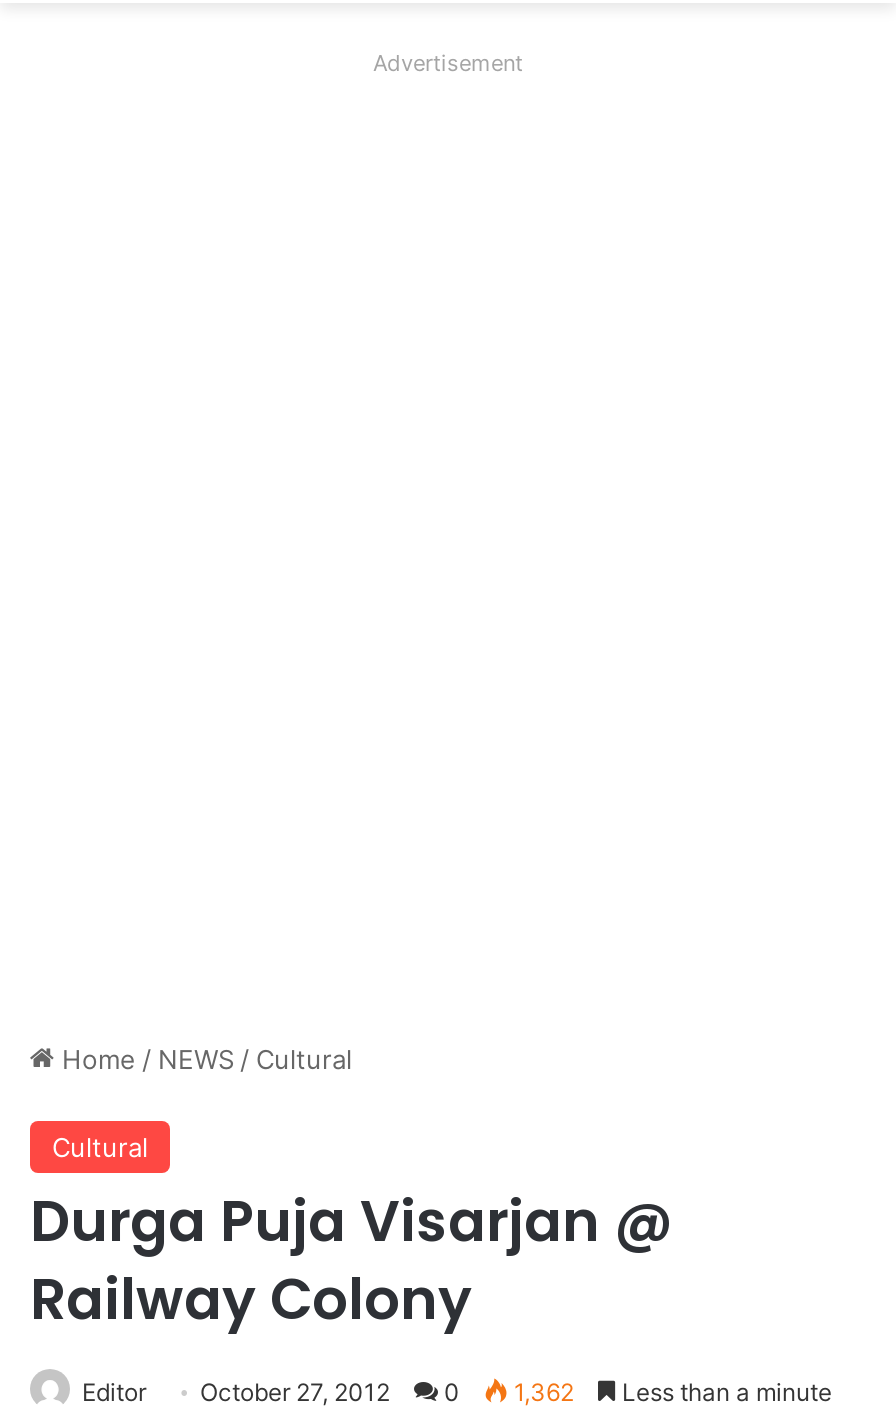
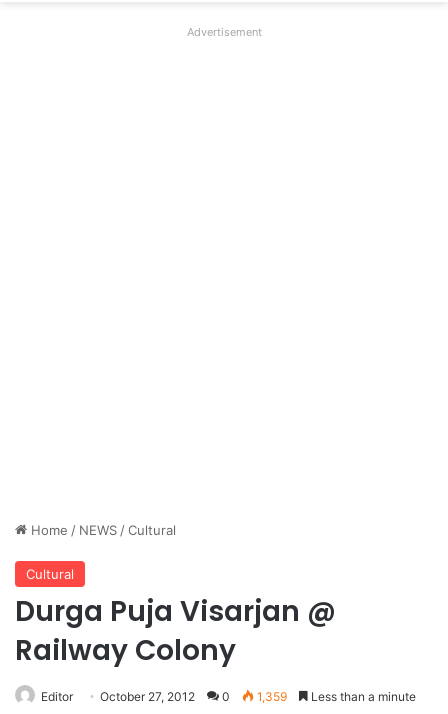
- Editor October 27, 2012 0 1,362 Less than a minute
+ Editor October 27, 2012 0 1,359 Less than a minute
